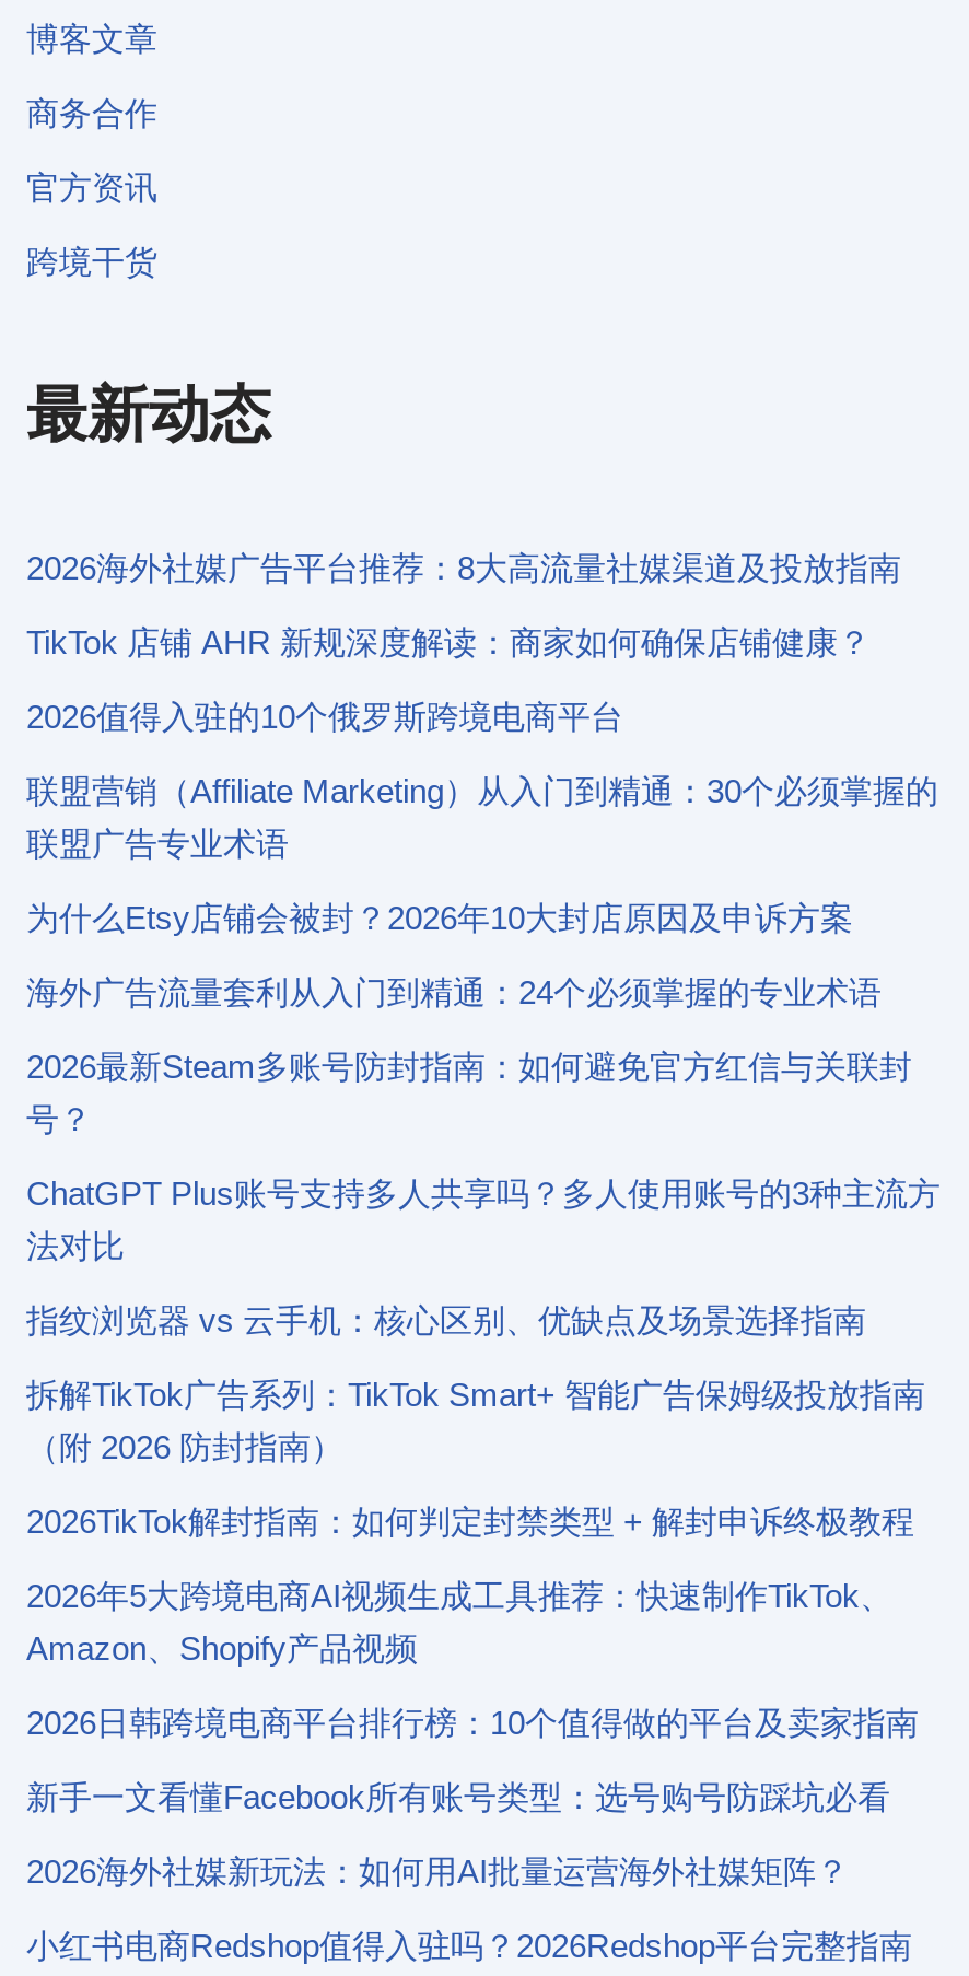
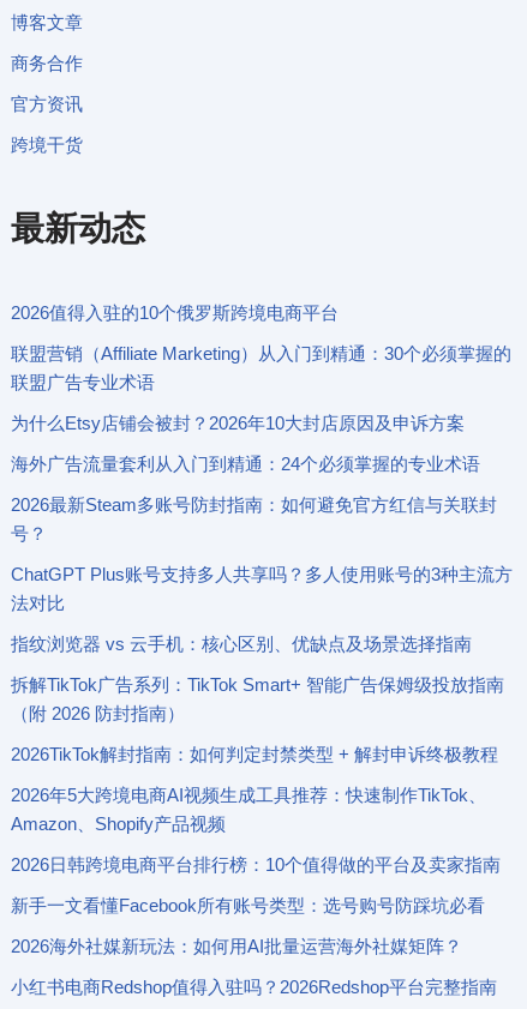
- 2026海外社媒广告平台推荐：8大高流量社媒渠道及投放指南
- TikTok 店铺 AHR 新规深度解读：商家如何确保店铺健康？
